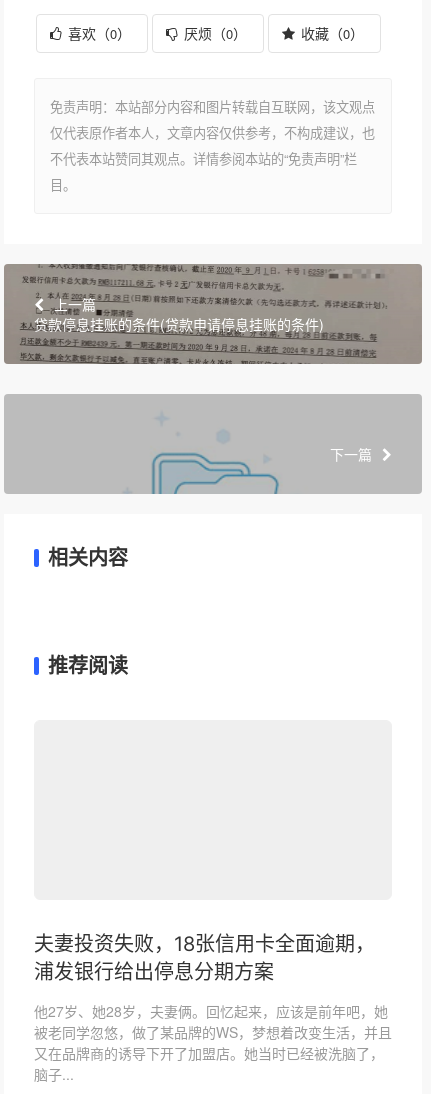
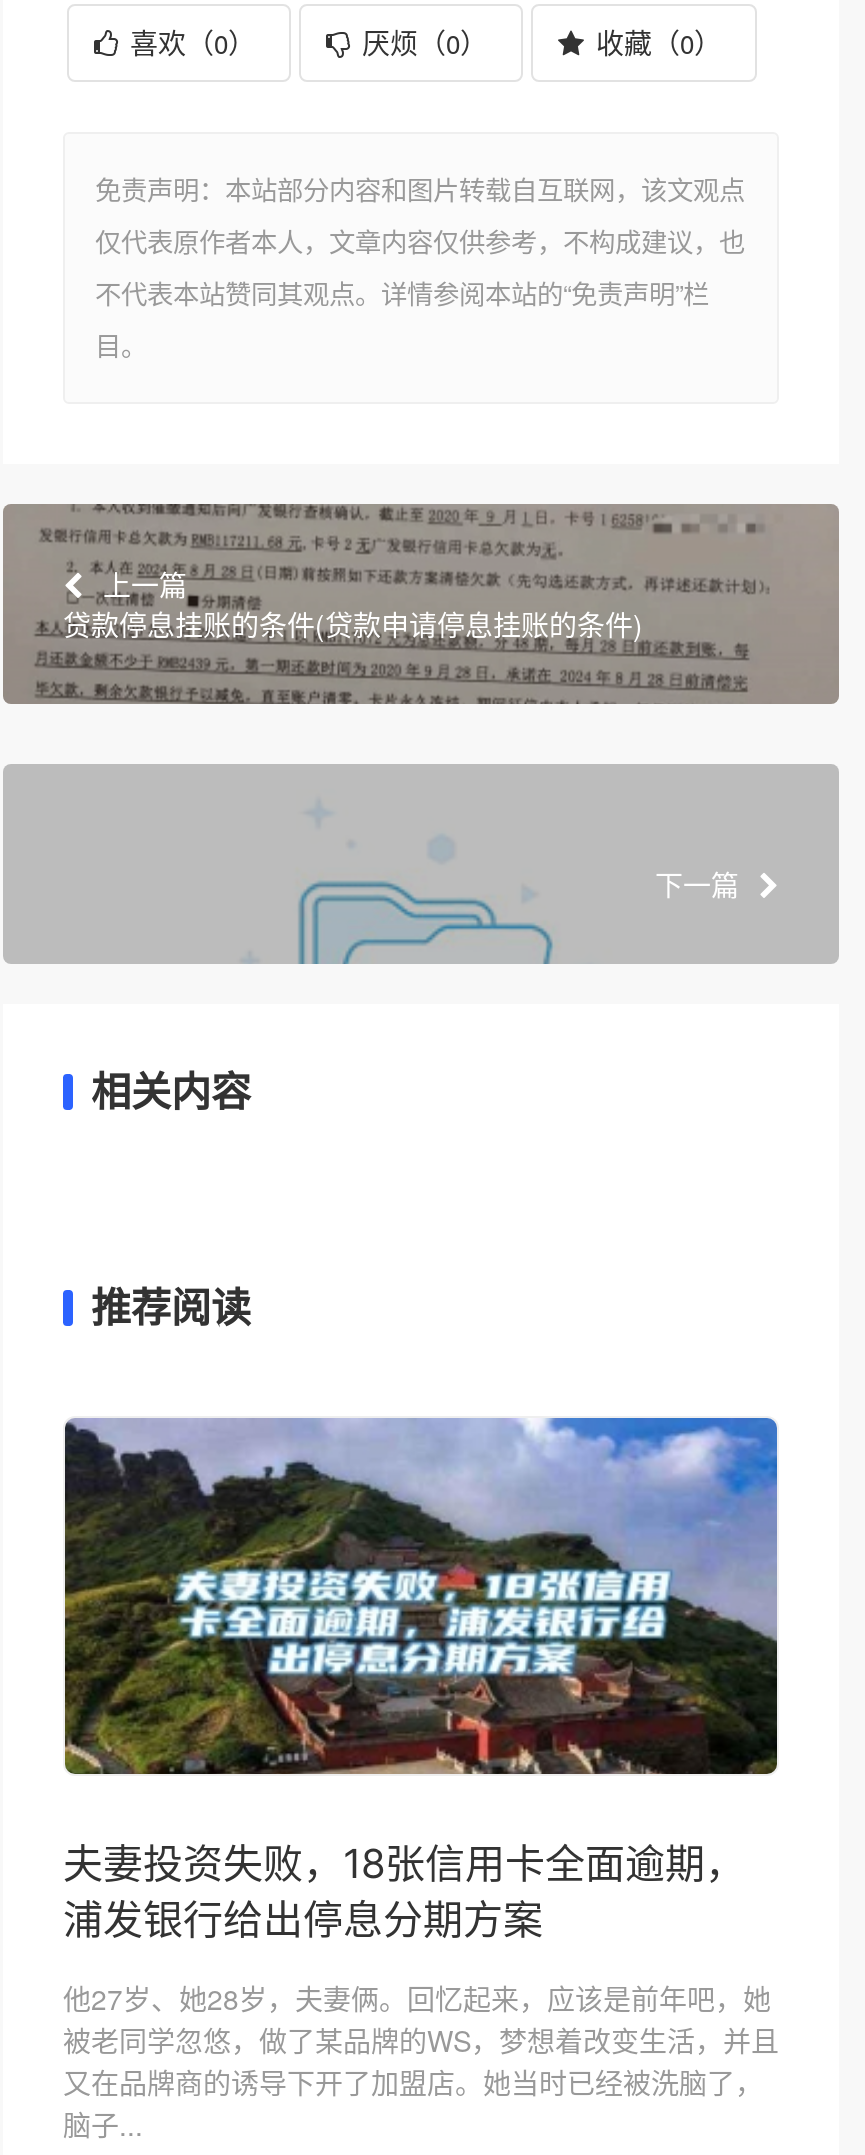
+ [image]
